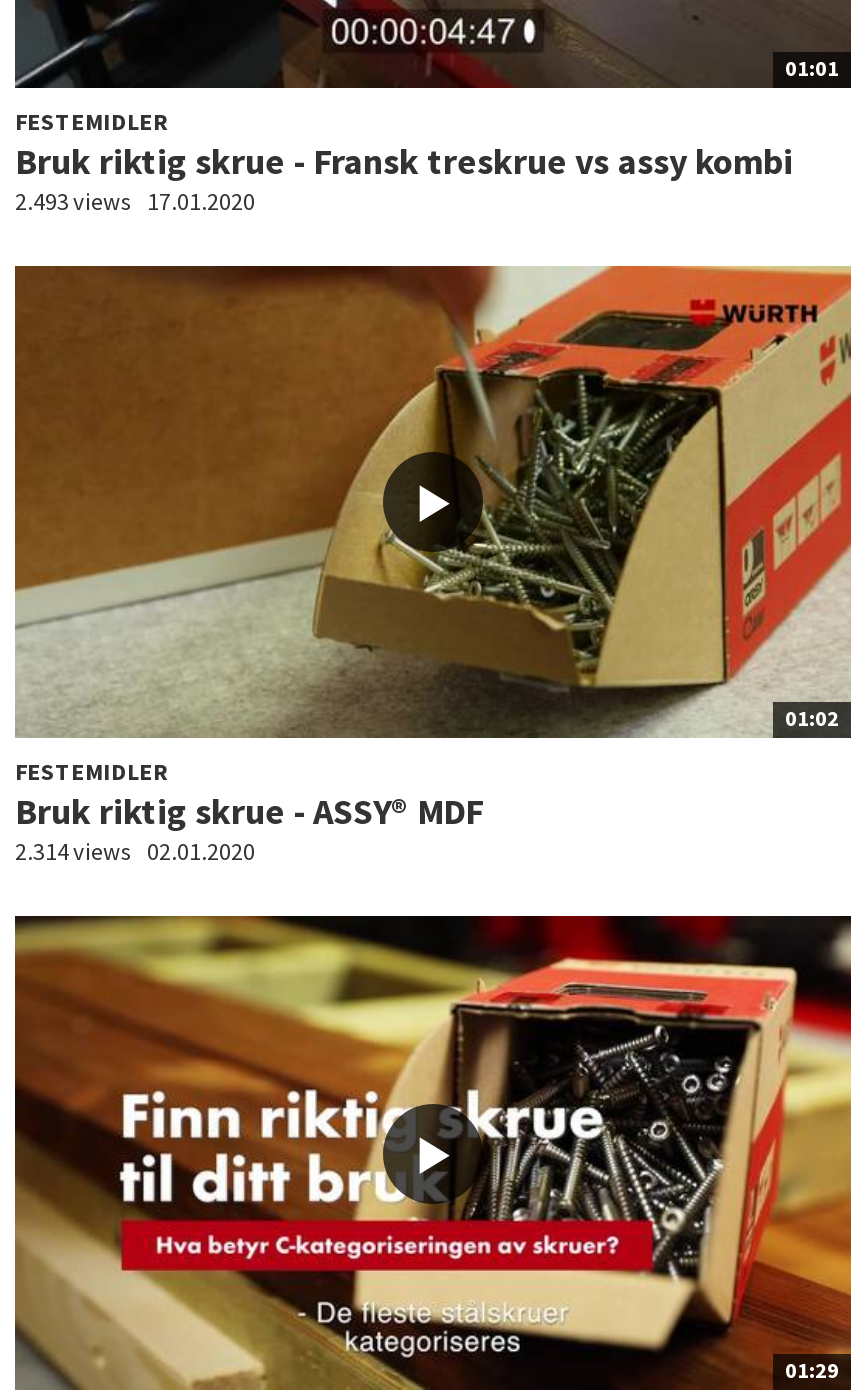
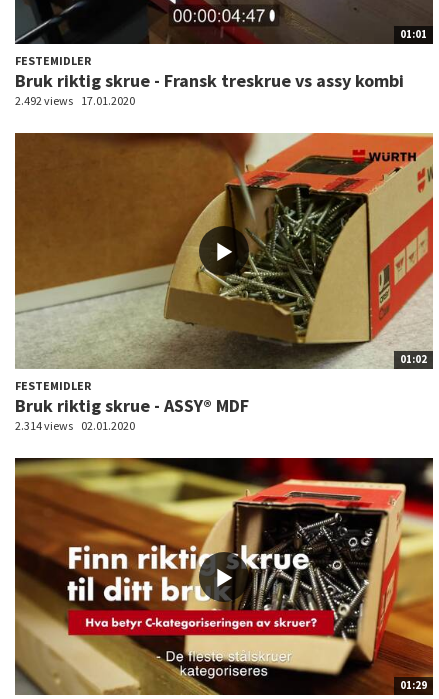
- 2.493 views 17.01.2020
+ 2.492 views 17.01.2020
